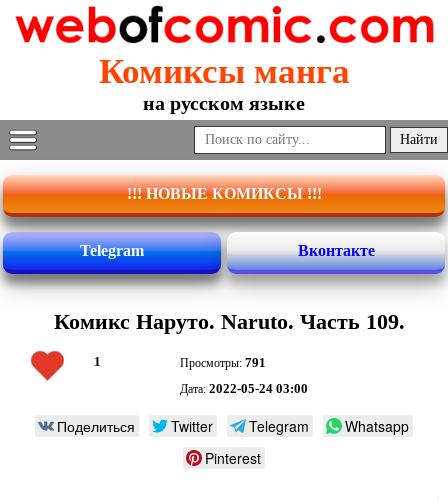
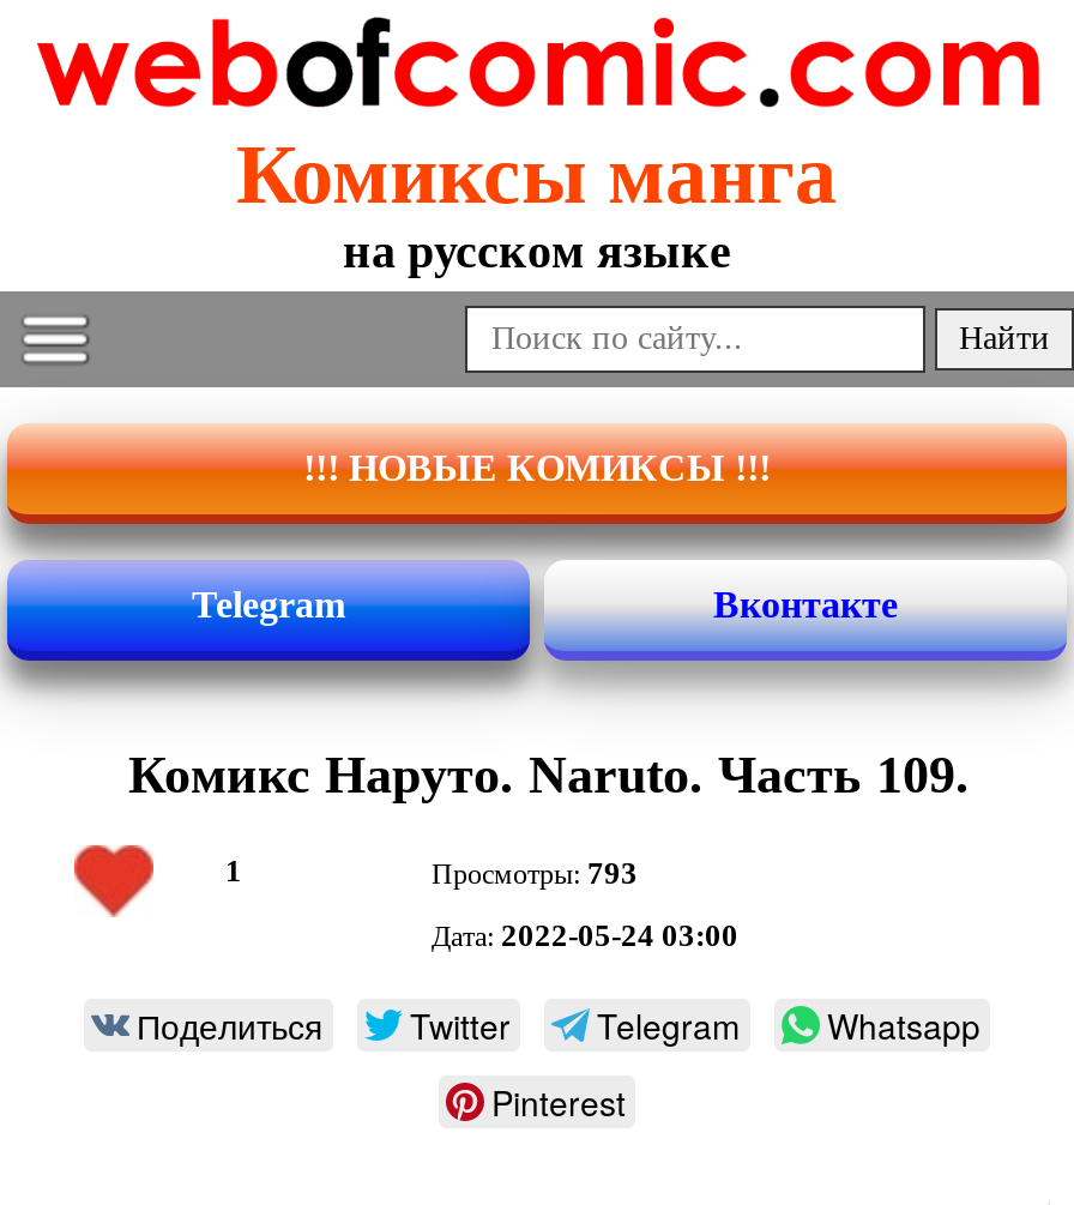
- Просмотры: 791
+ Просмотры: 793
